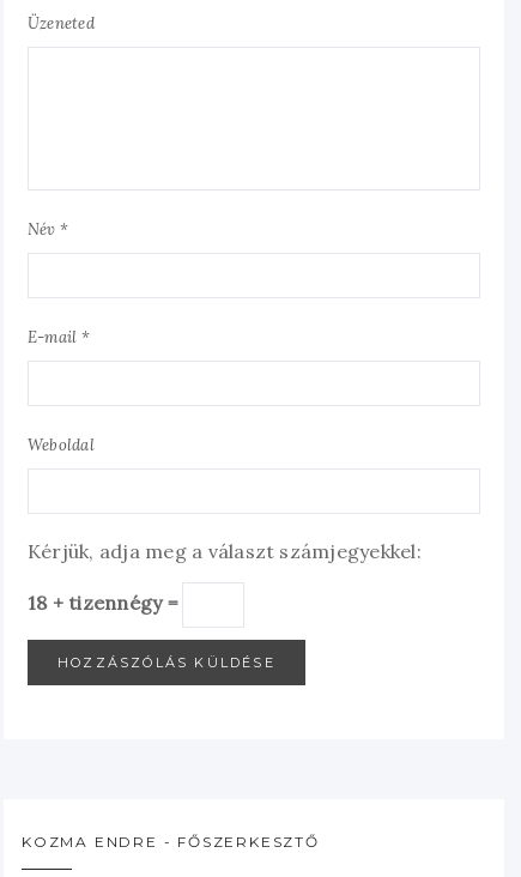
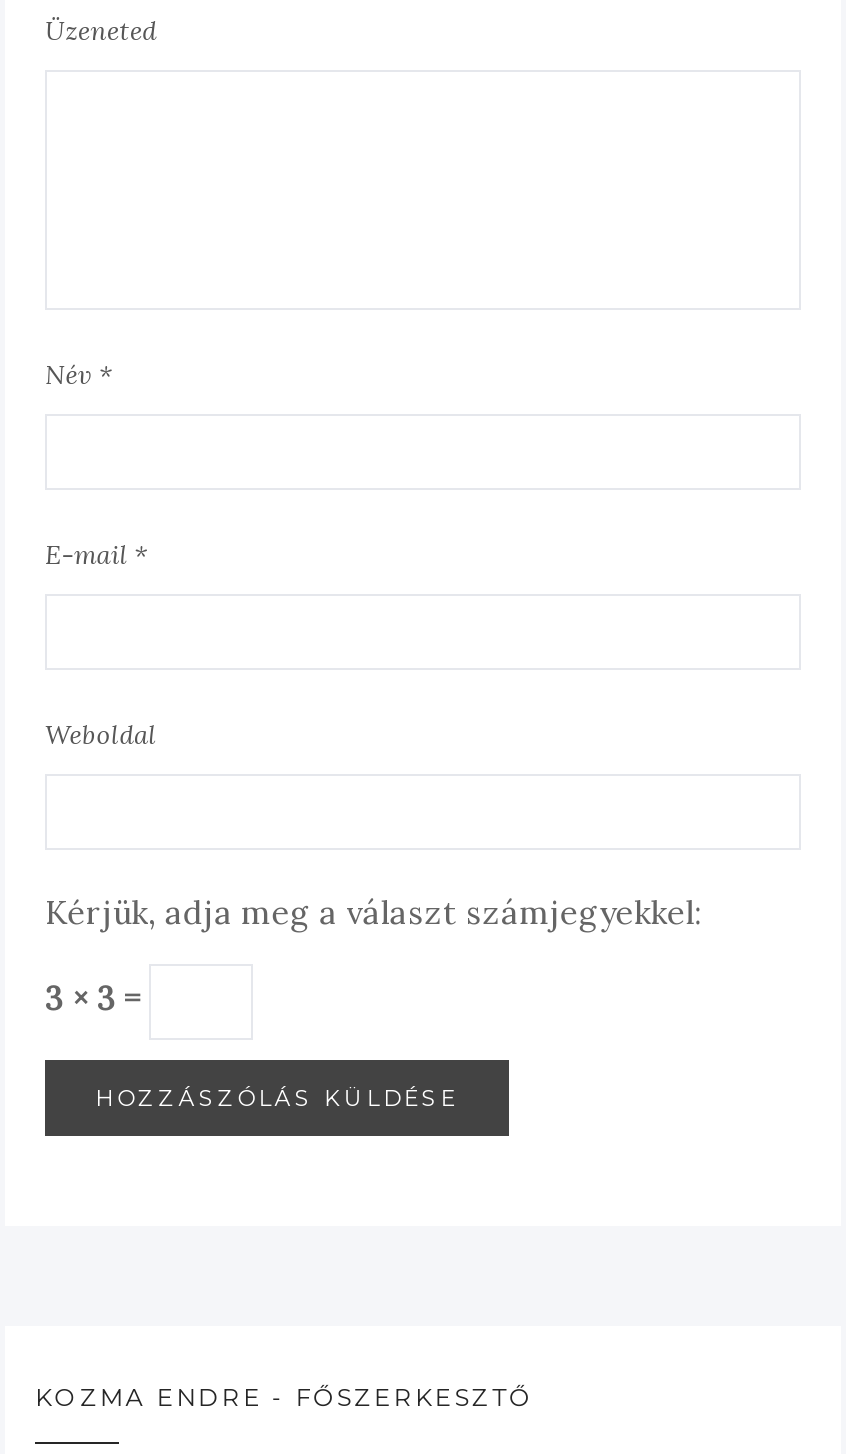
- 18 + tizennégy =
+ 3 × 3 =
